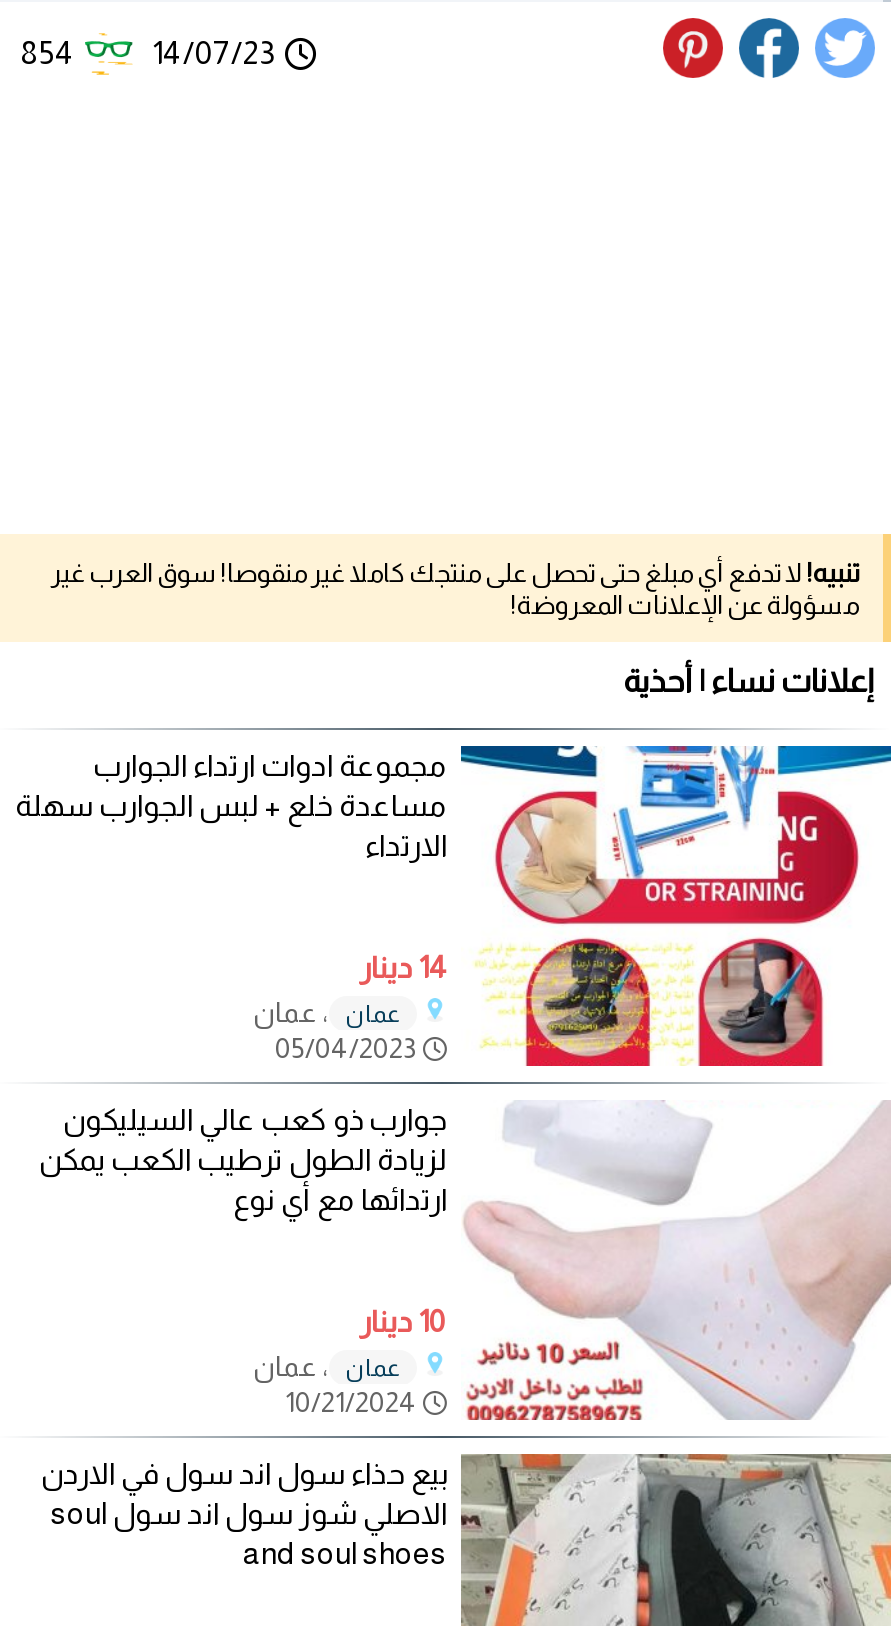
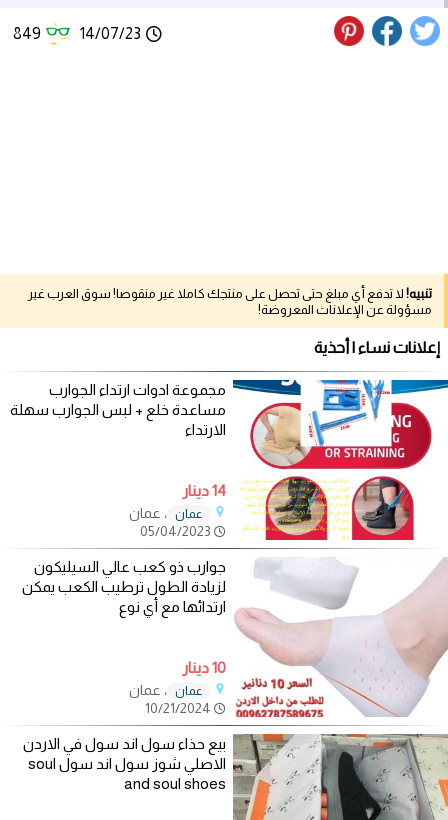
- 854
+ 849
